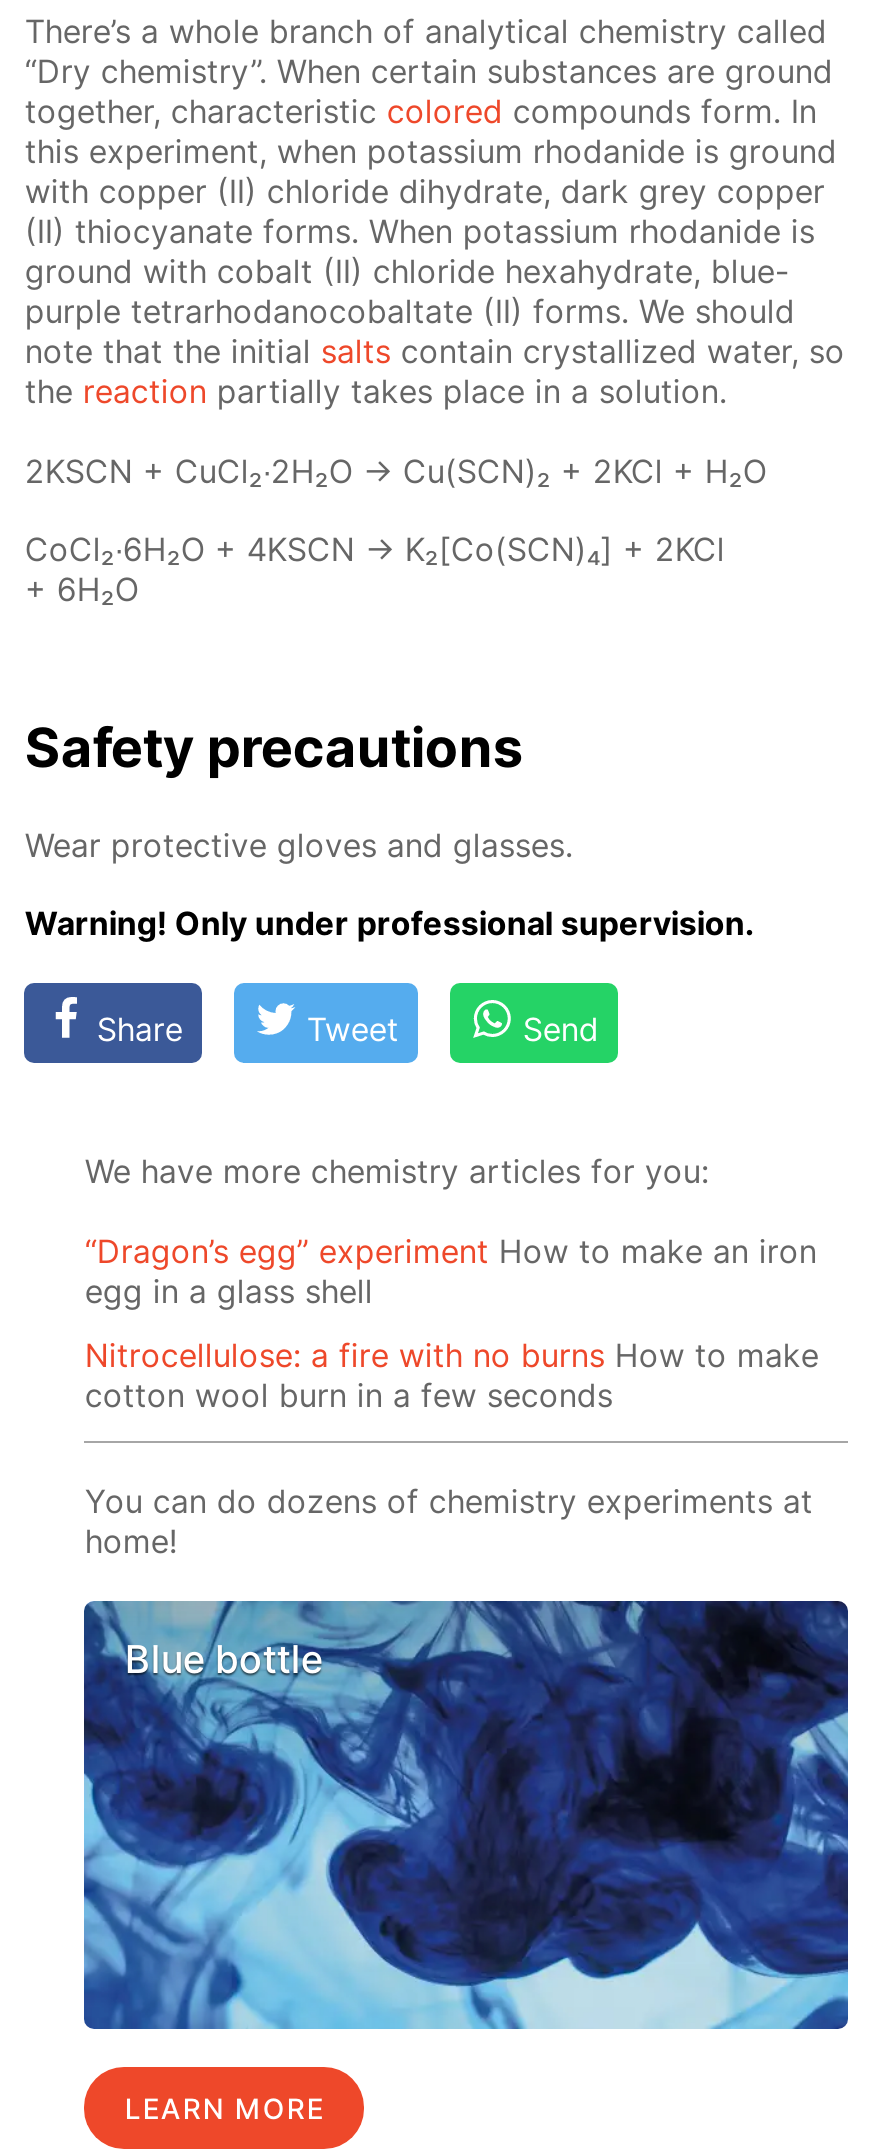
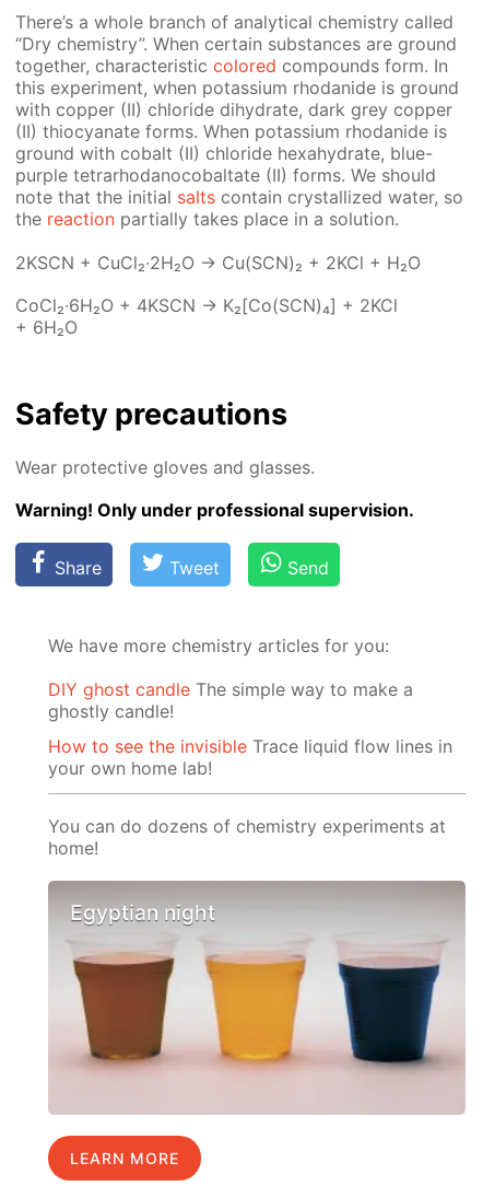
- “Dragon’s egg” experiment How to make an iron
- egg in a glass shell
+ DIY ghost candle The simple way to make a
+ ghostly candle!

- Nitrocellulose: a fire with no burns How to make
- cotton wool burn in a few seconds
+ How to see the invisible Trace liquid flow lines in
+ your own home lab!

- [image]
- Blue bottle
+ [image]
+ Egyptian night
